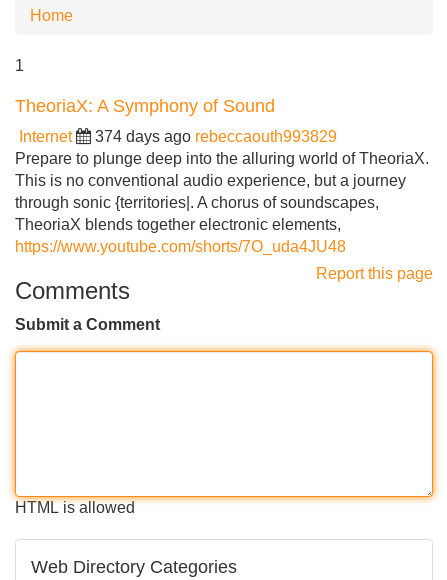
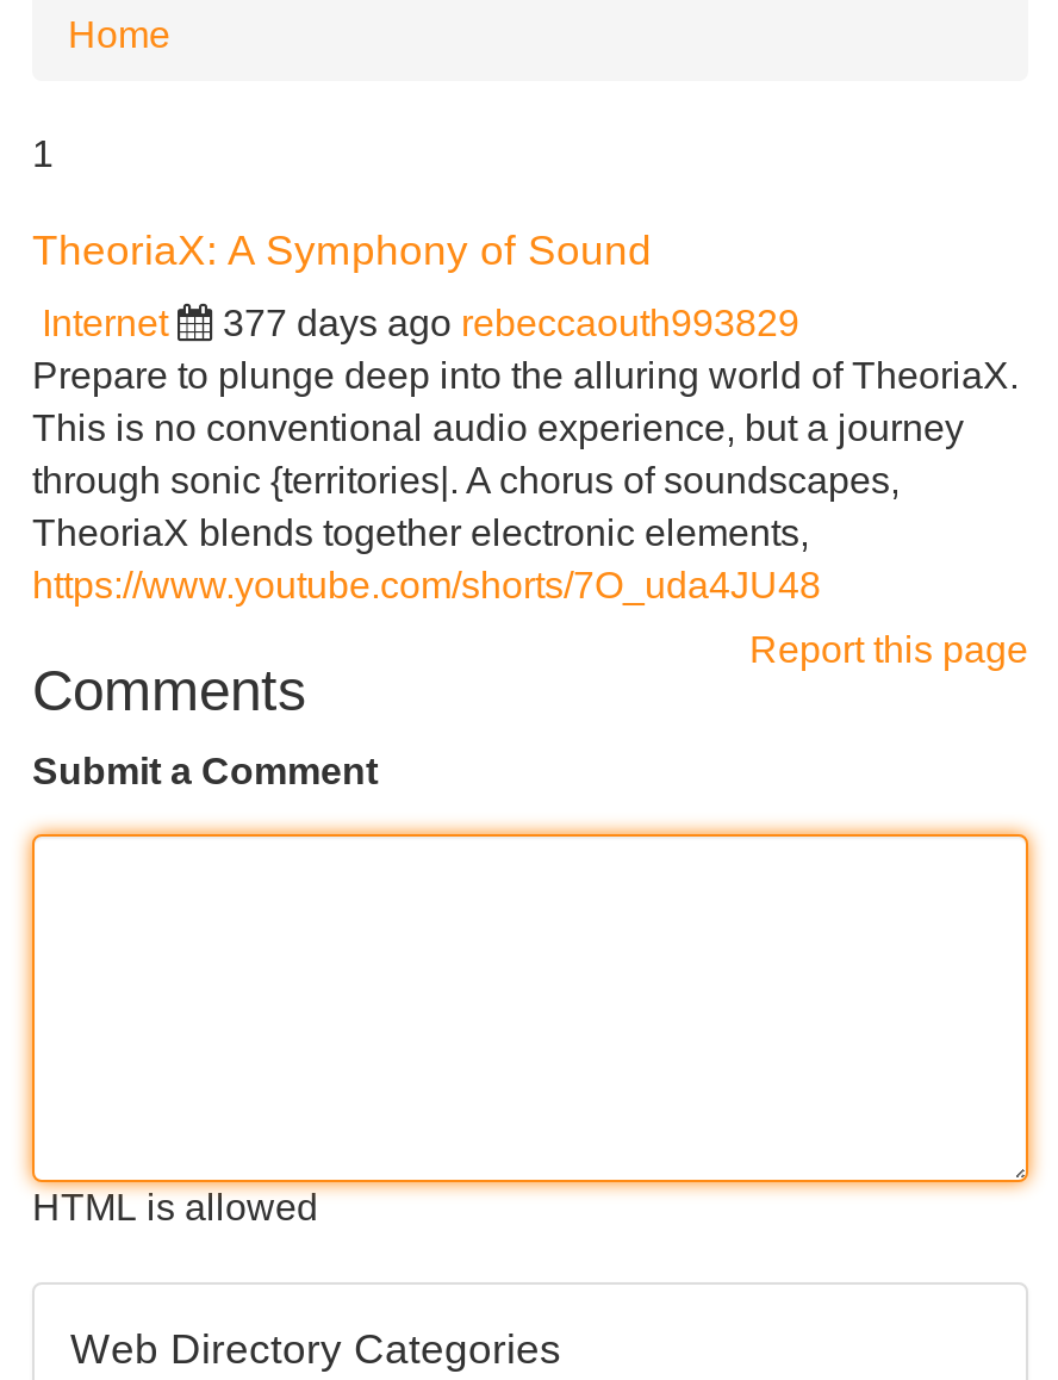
- 374 days ago rebeccaouth993829
+ 377 days ago rebeccaouth993829
